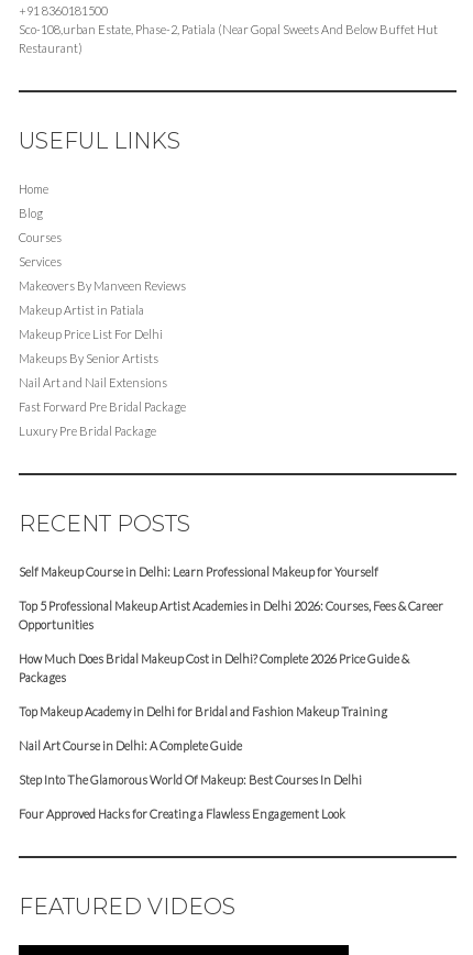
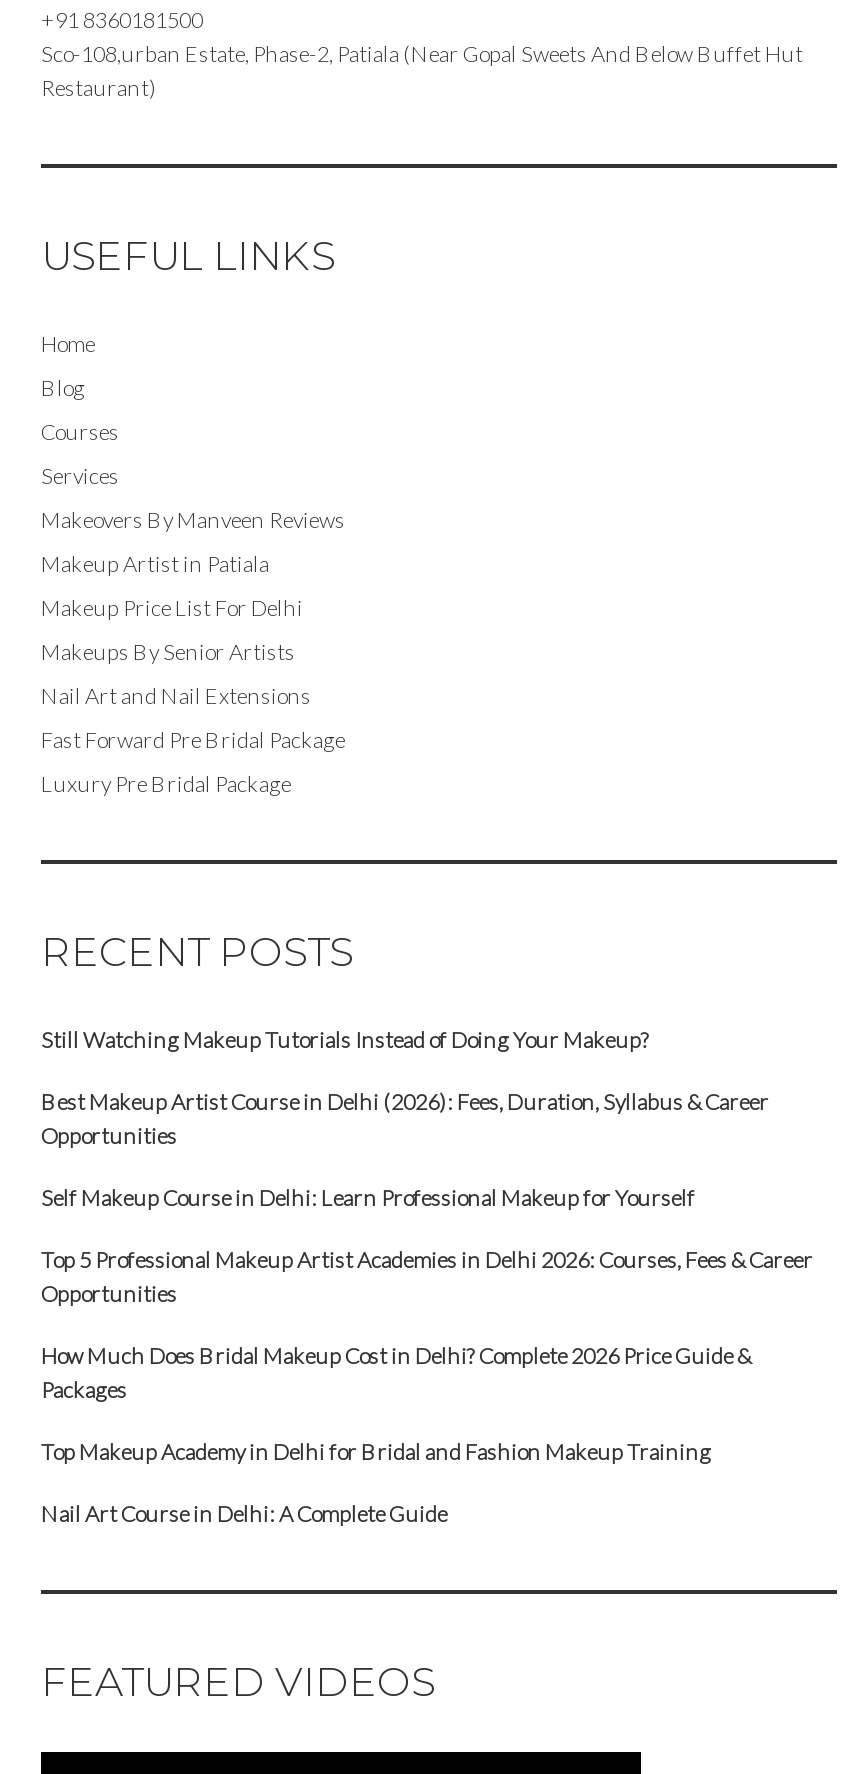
+ Still Watching Makeup Tutorials Instead of Doing Your Makeup?
+ Best Makeup Artist Course in Delhi (2026): Fees, Duration, Syllabus & Career
+ Opportunities

moved down: Self Makeup Course in Delhi: Learn Professional Makeup for Yourself | Top 5 Professional Makeup Artist Academies in Delhi 2026: Courses, Fees & Career | Opportunities | How Much Does Bridal Makeup Cost in Delhi? Complete 2026 Price Guide & | Packages | Top Makeup Academy in Delhi for Bridal and Fashion Makeup Training | Nail Art Course in Delhi: A Complete Guide

- Step Into The Glamorous World Of Makeup: Best Courses In Delhi
- Four Approved Hacks for Creating a Flawless Engagement Look
